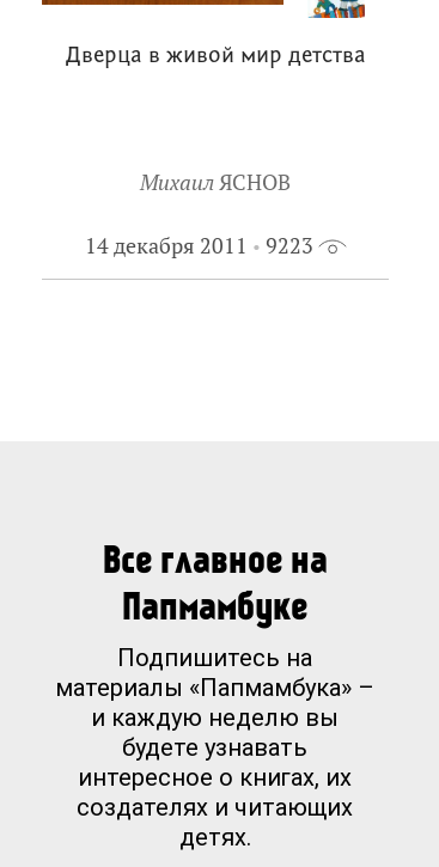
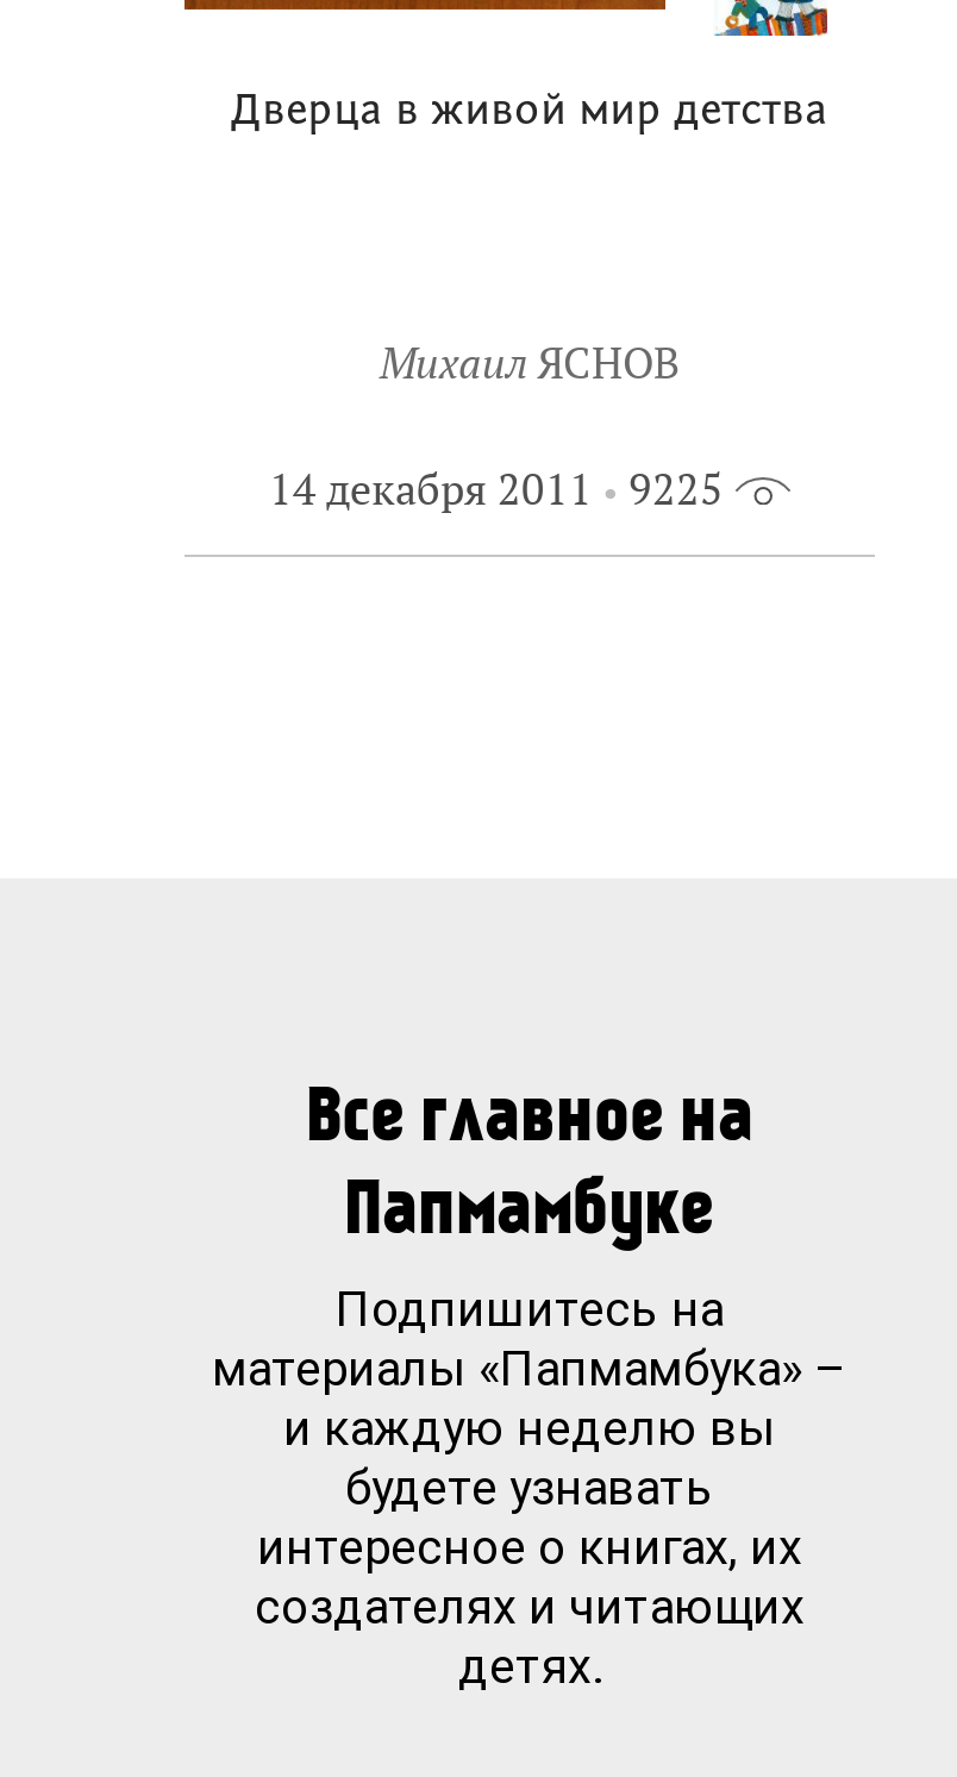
- 14 декабря 2011 9223
+ 14 декабря 2011 9225
